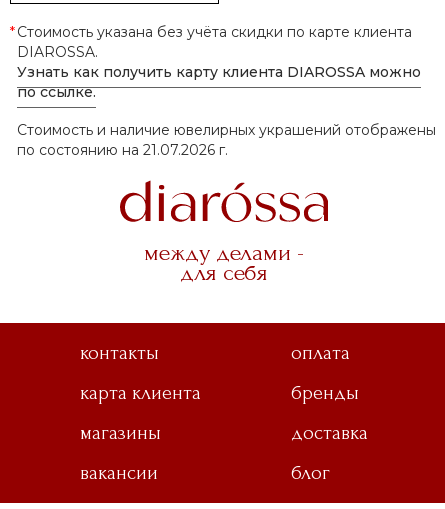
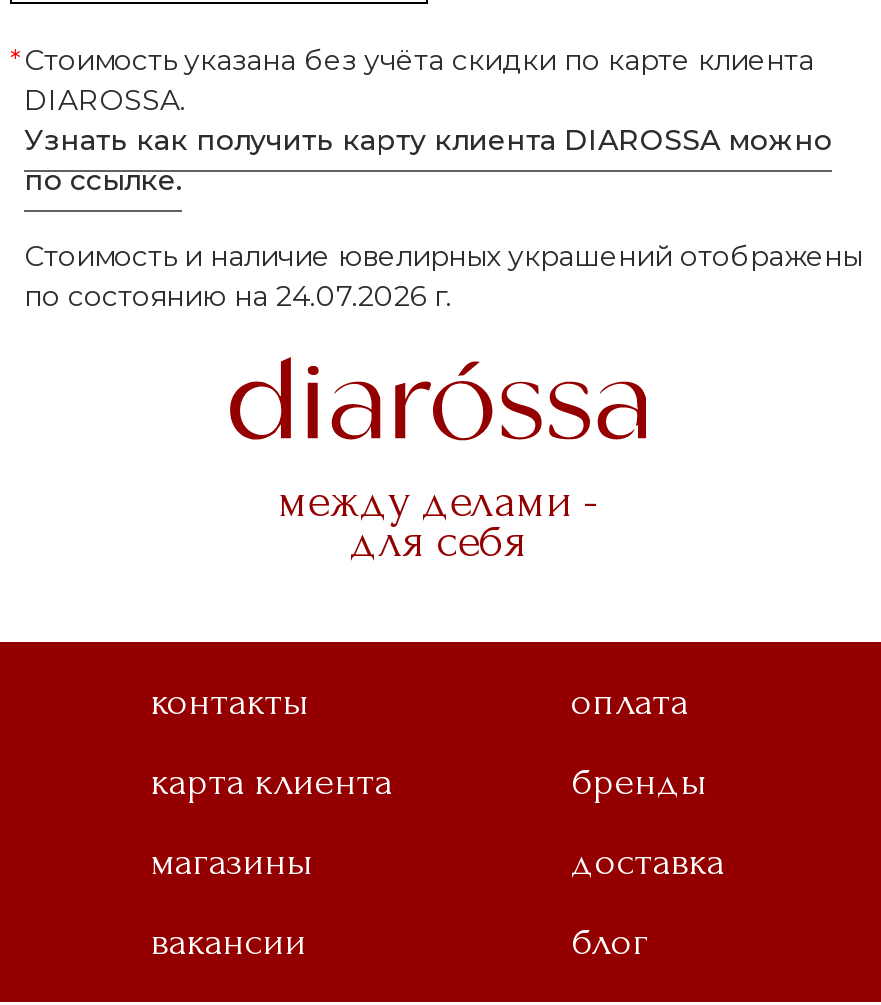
- по состоянию на 21.07.2026 г.
+ по состоянию на 24.07.2026 г.
